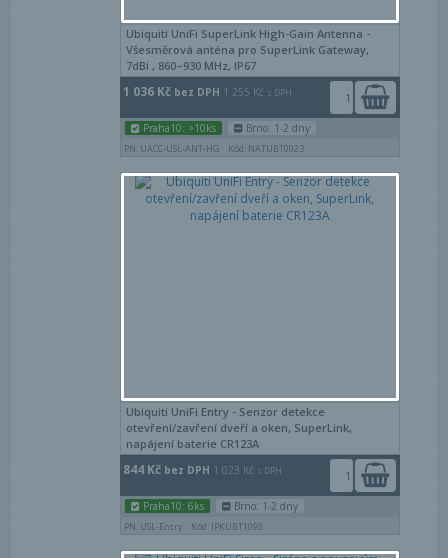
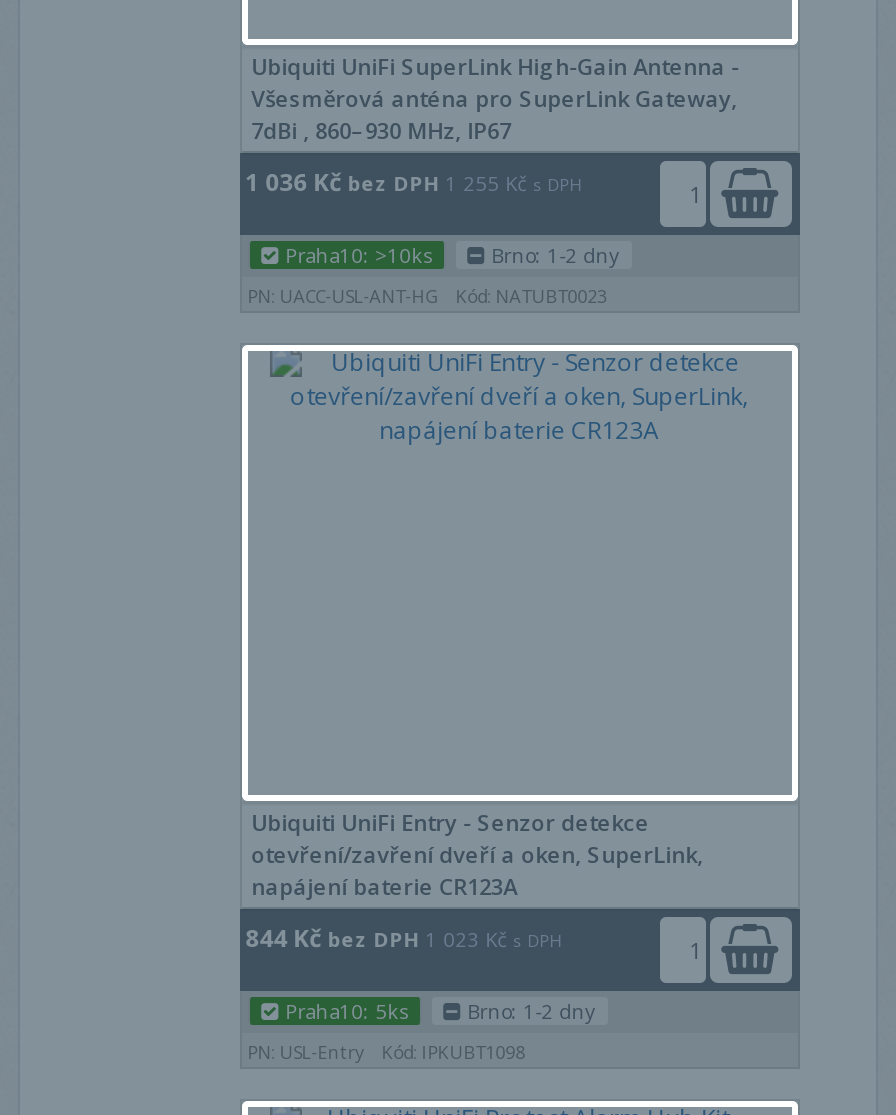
- Praha10: 6ks
+ Praha10: 5ks
